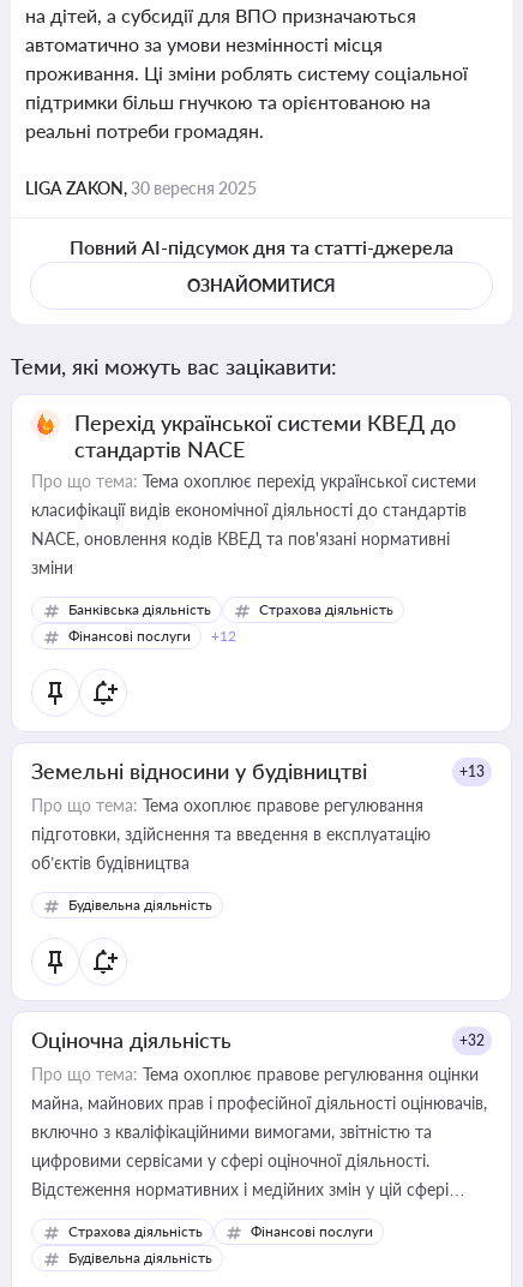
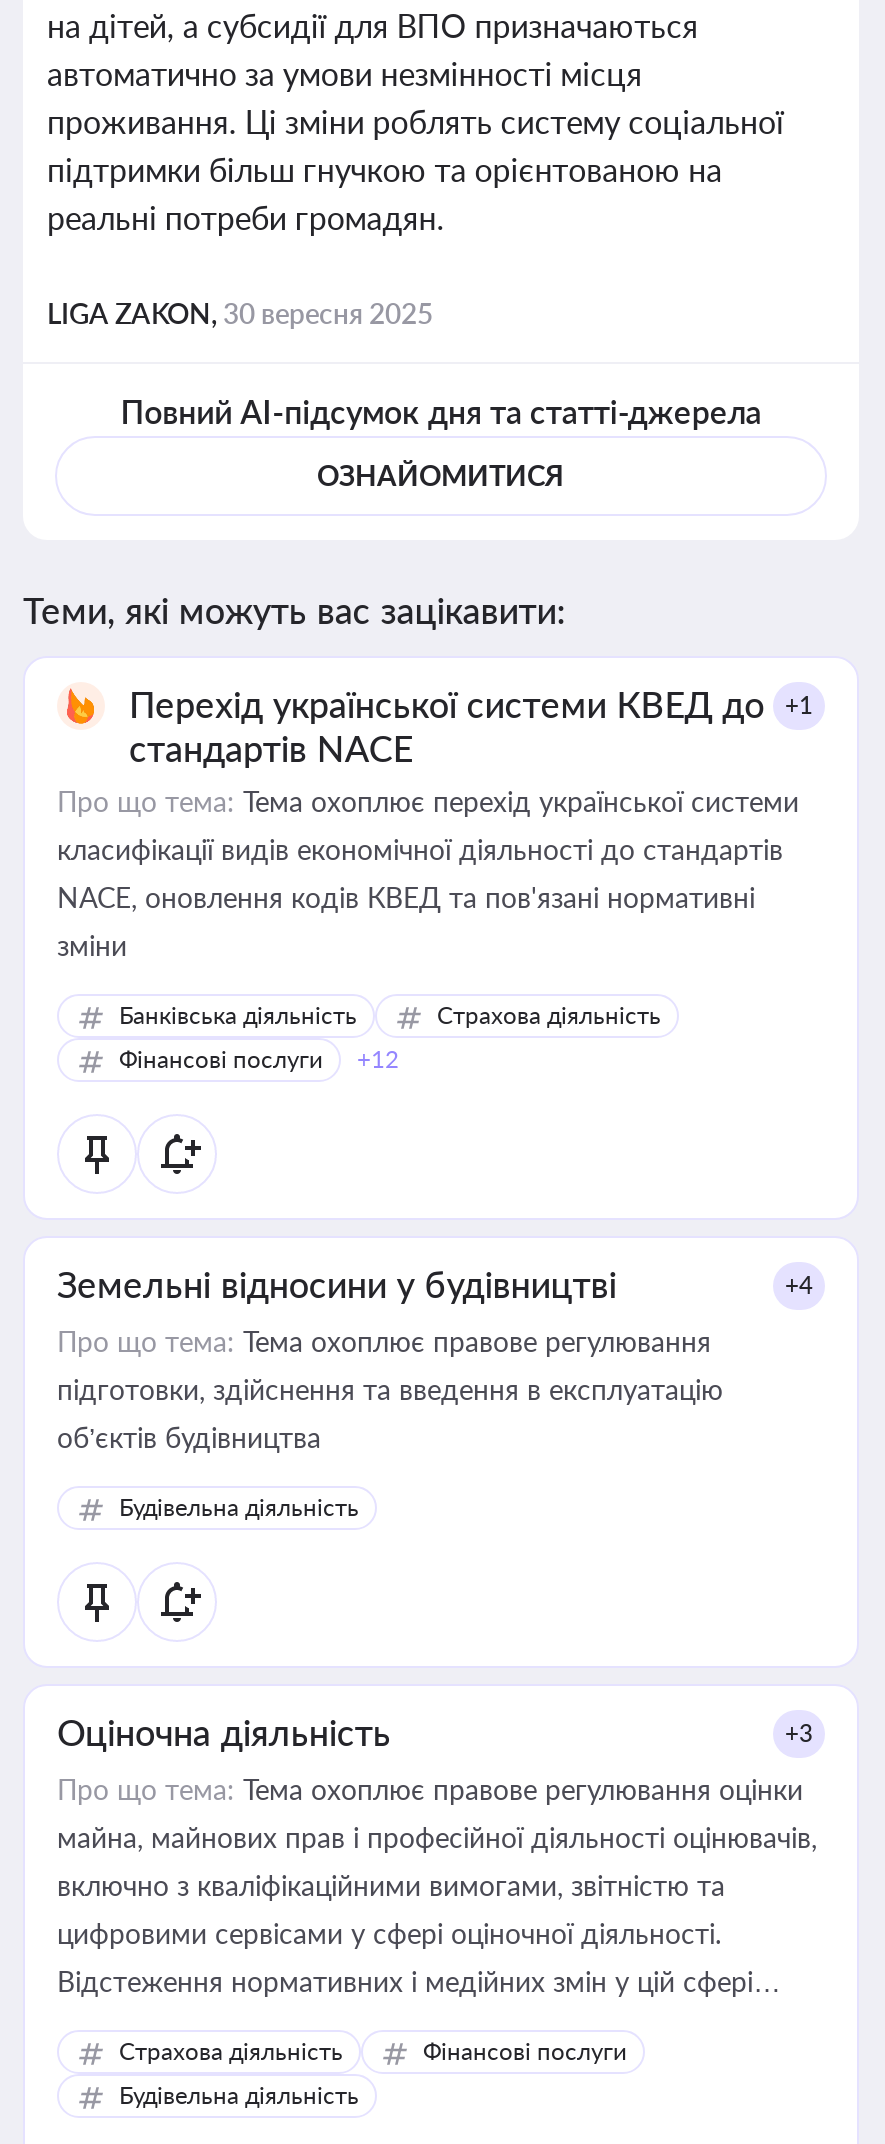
+ +1

- +13
+ +4

- +32
+ +3
